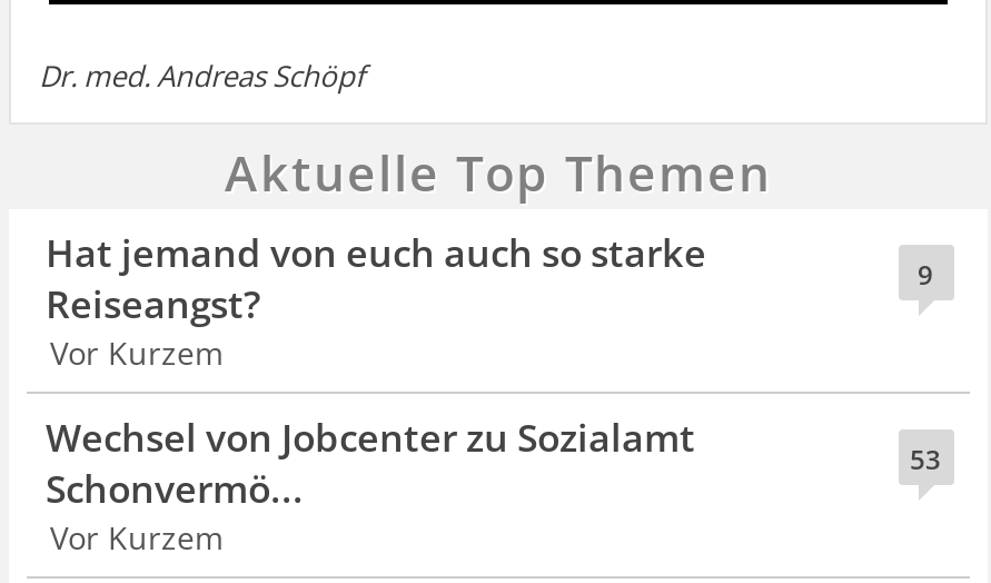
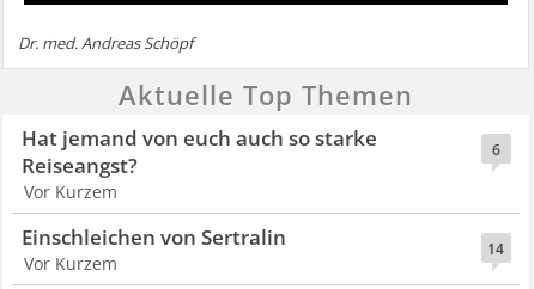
- 9
+ 6

- 53
- Wechsel von Jobcenter zu Sozialamt
- Schonvermö...
+ 14
+ Einschleichen von Sertralin
